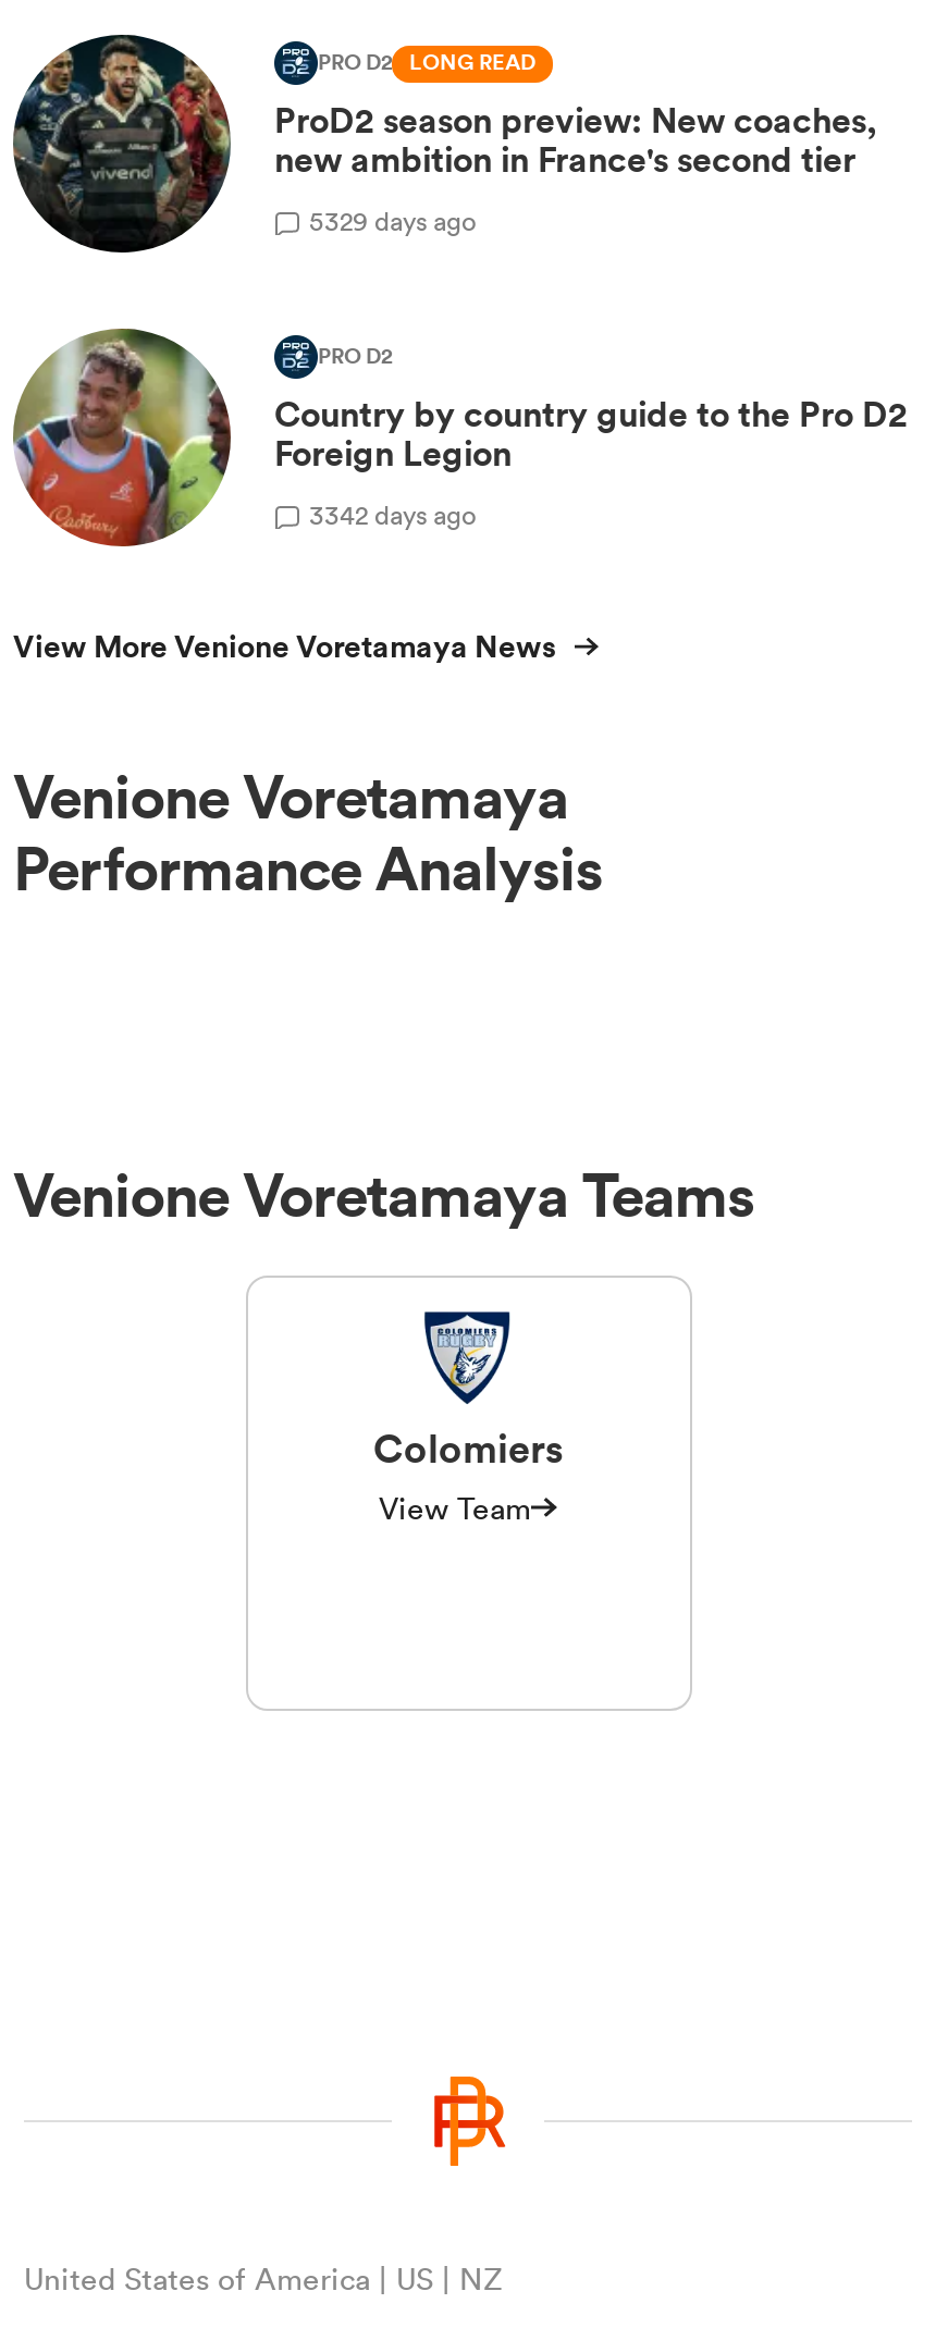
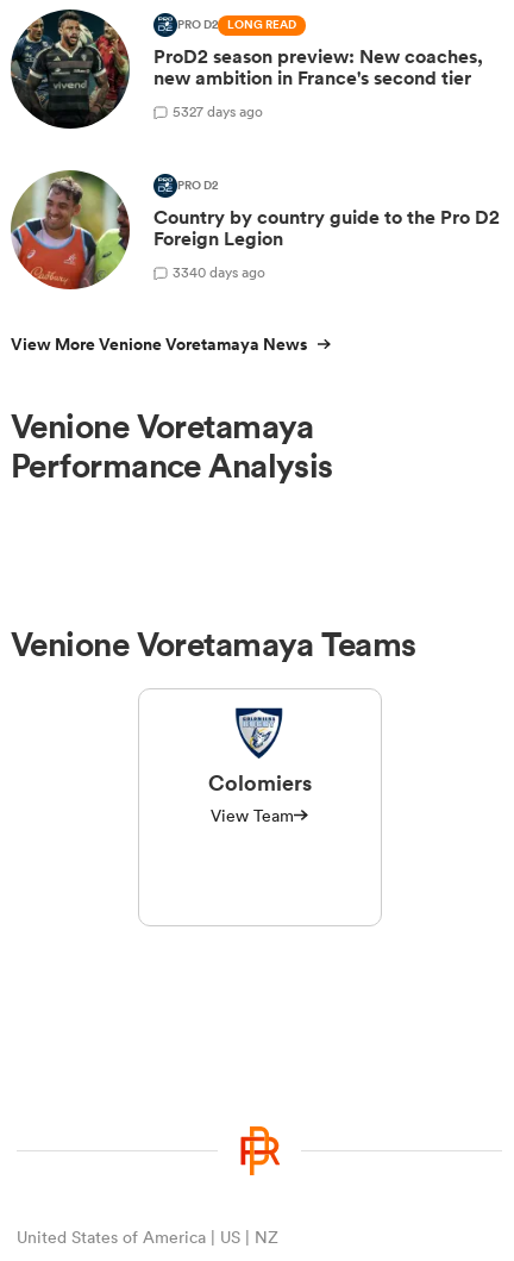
- 5329 days ago
+ 5327 days ago

- 3342 days ago
+ 3340 days ago
